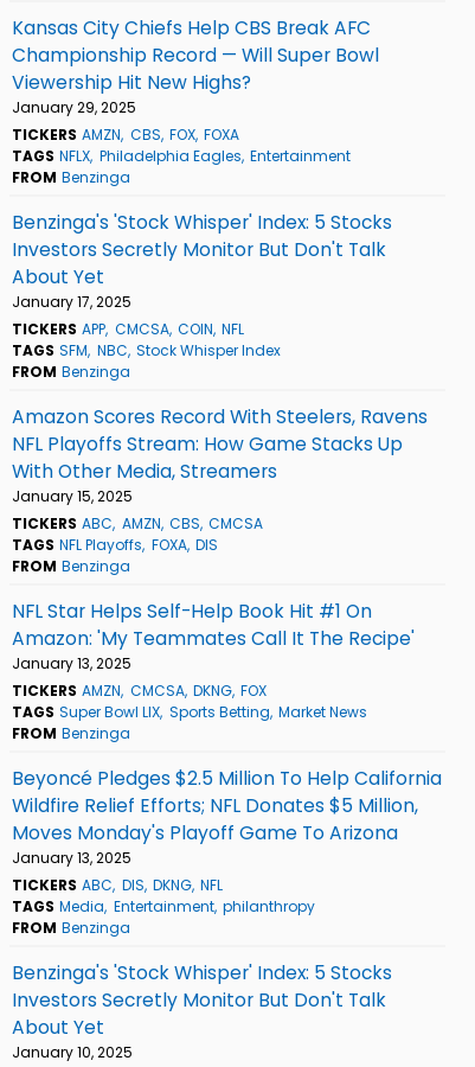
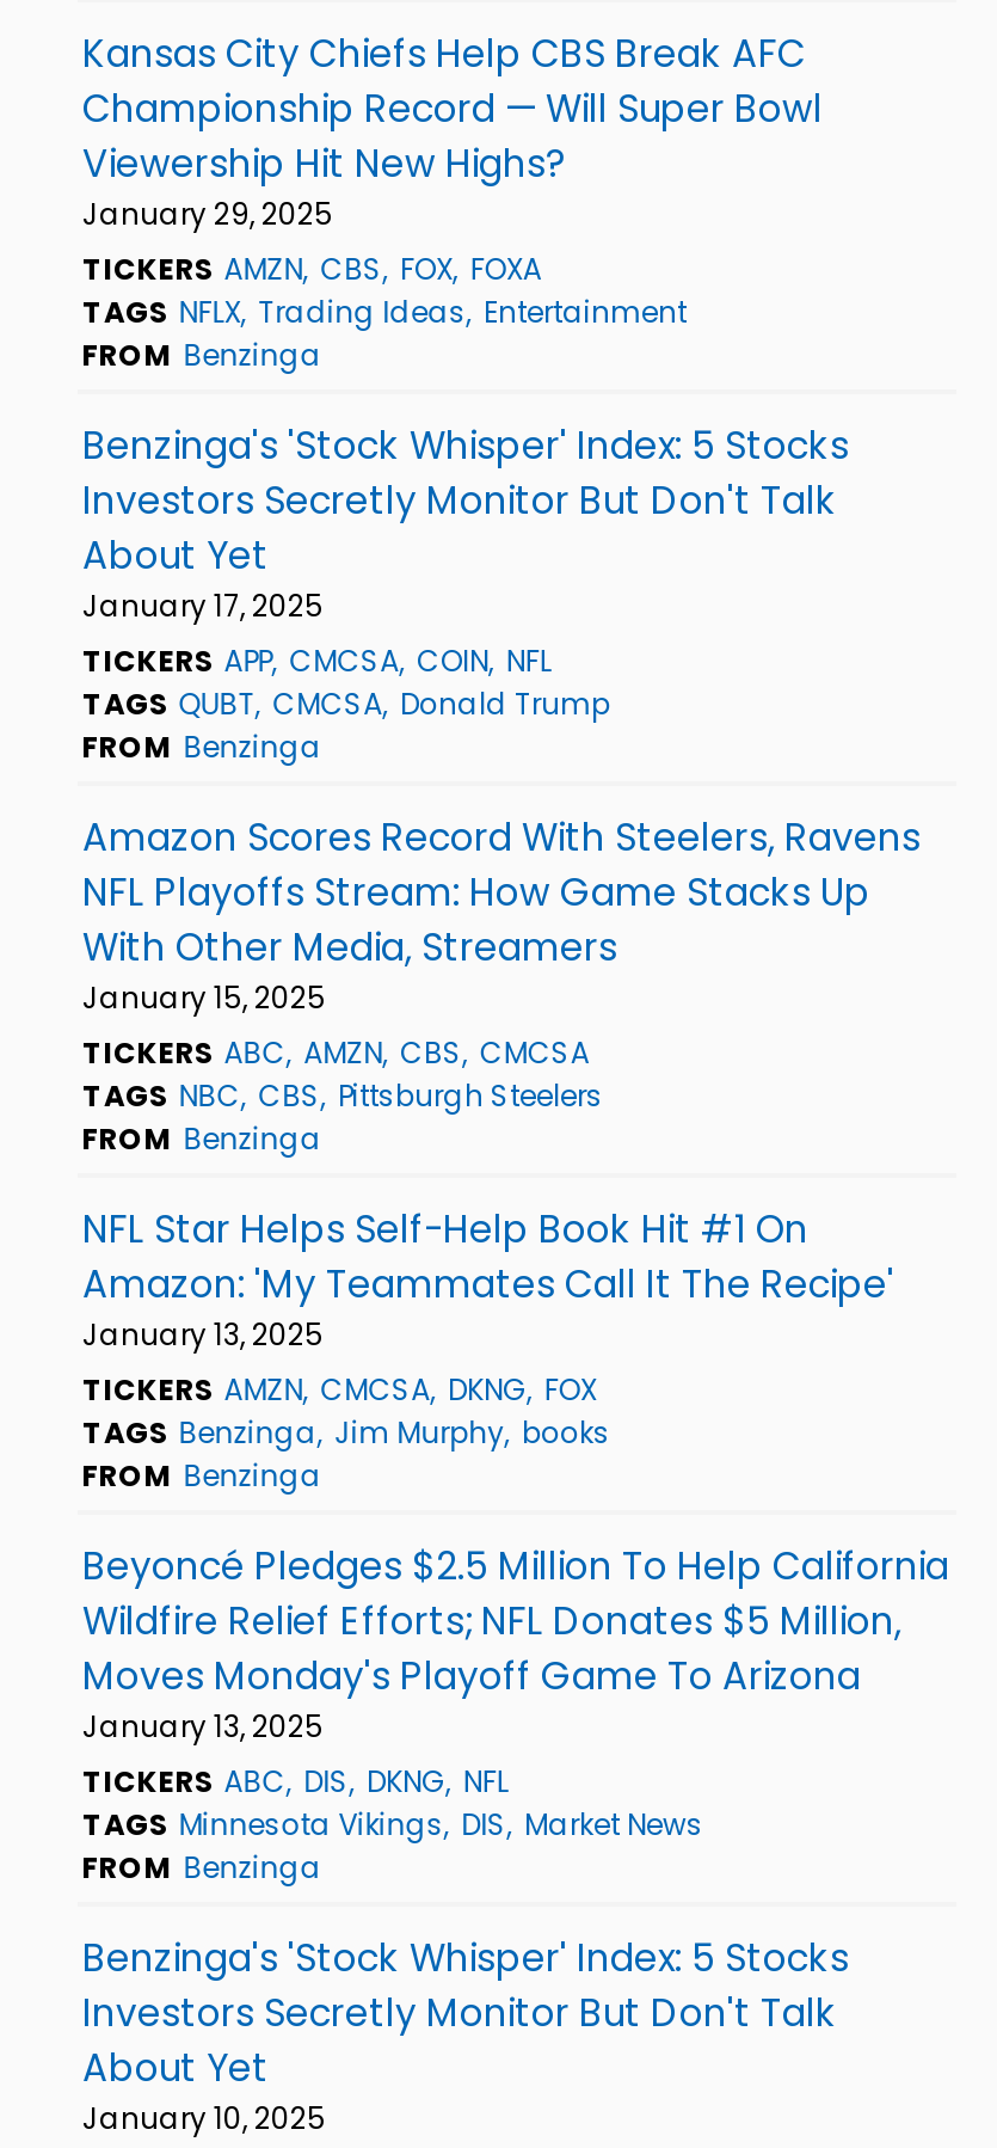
- TAGS NFLX Philadelphia Eagles Entertainment
+ TAGS NFLX Trading Ideas Entertainment

- TAGS SFM NBC Stock Whisper Index
+ TAGS QUBT CMCSA Donald Trump

- TAGS NFL Playoffs FOXA DIS
+ TAGS NBC CBS Pittsburgh Steelers

- TAGS Super Bowl LIX Sports Betting Market News
+ TAGS Benzinga Jim Murphy books

- TAGS Media Entertainment philanthropy
+ TAGS Minnesota Vikings DIS Market News
